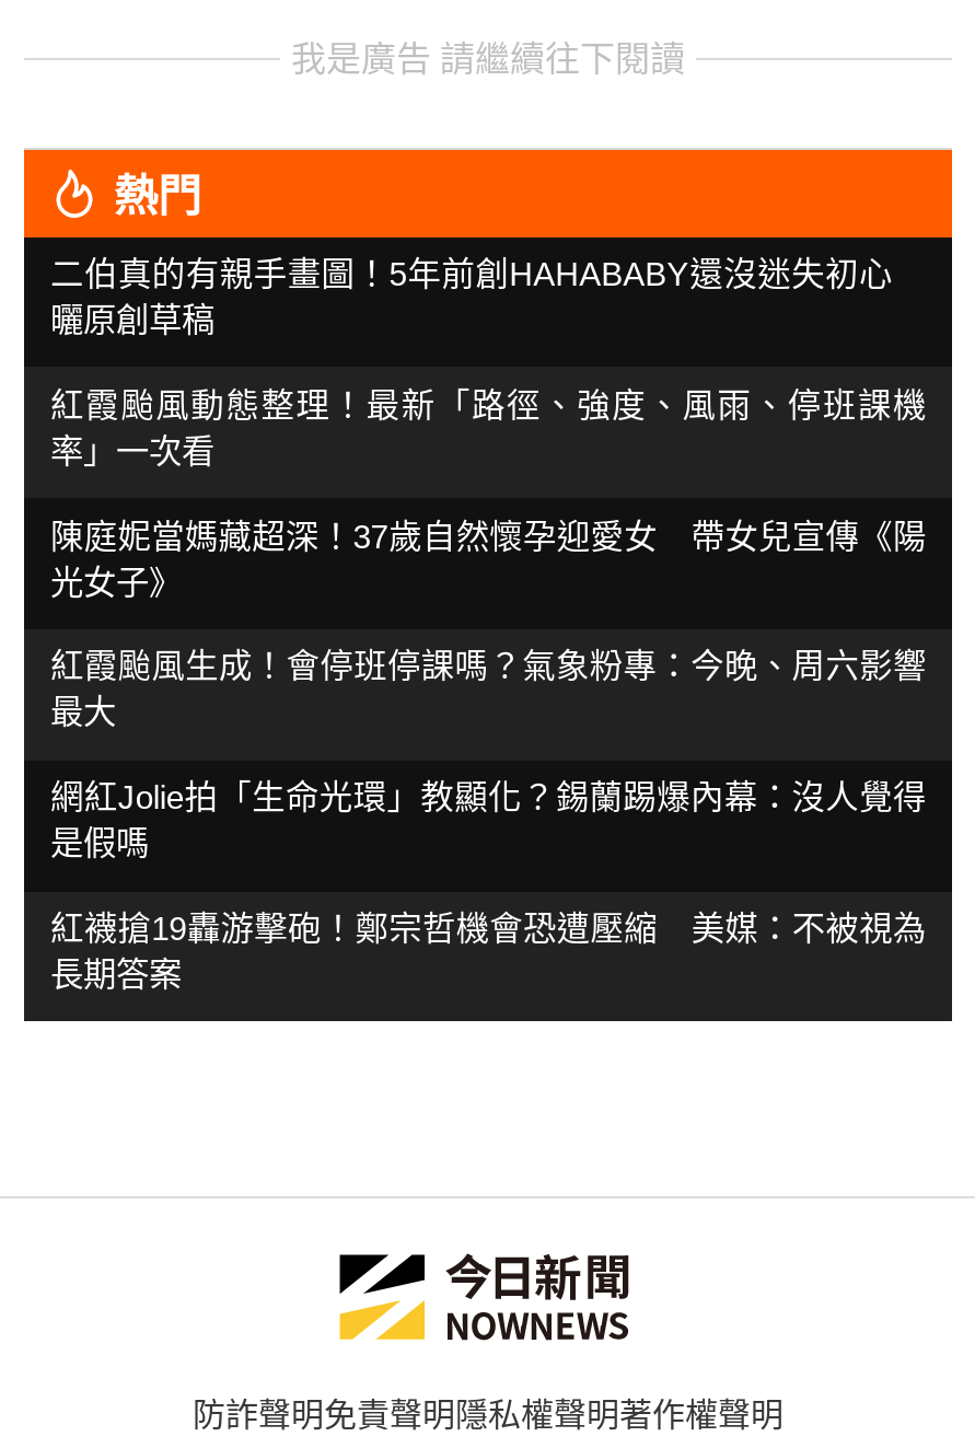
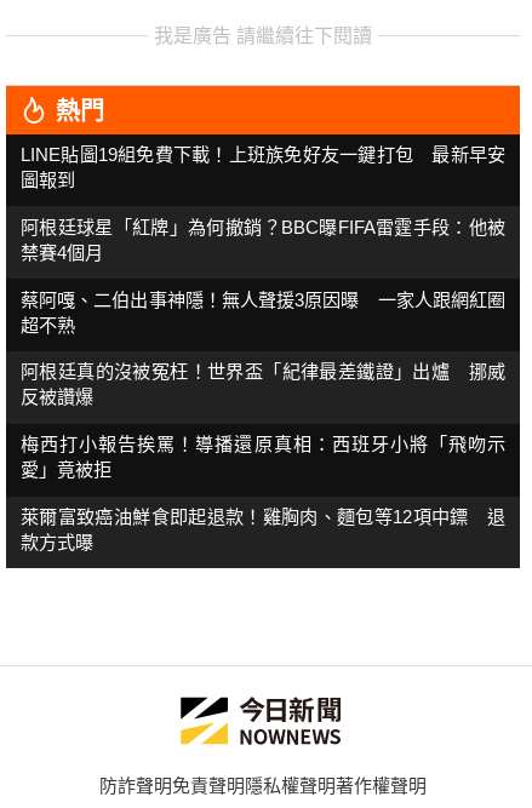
- 二伯真的有親手畫圖！5年前創HAHABABY還沒迷失初心
- 曬原創草稿
+ LINE貼圖19組免費下載！上班族免好友一鍵打包 最新早安
+ 圖報到

- 紅霞颱風動態整理！最新「路徑、強度、風雨、停班課機
- 率」一次看
+ 阿根廷球星「紅牌」為何撤銷？BBC曝FIFA雷霆手段：他被
+ 禁賽4個月

- 陳庭妮當媽藏超深！37歲自然懷孕迎愛女 帶女兒宣傳《陽
- 光女子》
+ 蔡阿嘎、二伯出事神隱！無人聲援3原因曝 一家人跟網紅圈
+ 超不熟

- 紅霞颱風生成！會停班停課嗎？氣象粉專：今晚、周六影響
- 最大
+ 阿根廷真的沒被冤枉！世界盃「紀律最差鐵證」出爐 挪威
+ 反被讚爆

- 網紅Jolie拍「生命光環」教顯化？錫蘭踢爆內幕：沒人覺得
- 是假嗎
+ 梅西打小報告挨罵！導播還原真相：西班牙小將「飛吻示
+ 愛」竟被拒

- 紅襪搶19轟游擊砲！鄭宗哲機會恐遭壓縮 美媒：不被視為
- 長期答案
+ 萊爾富致癌油鮮食即起退款！雞胸肉、麵包等12項中鏢 退
+ 款方式曝
